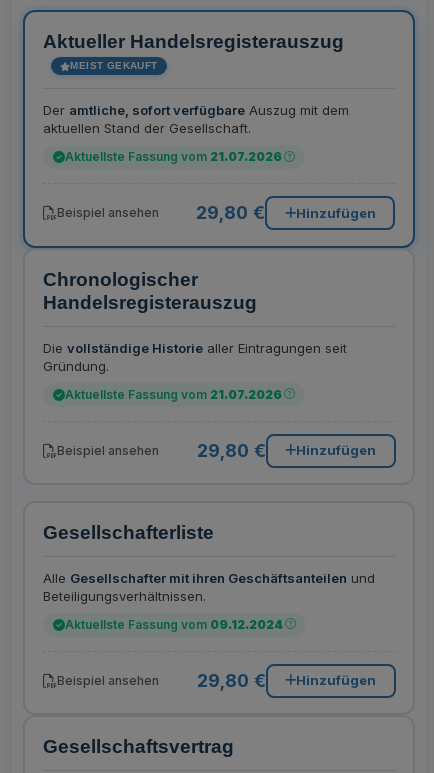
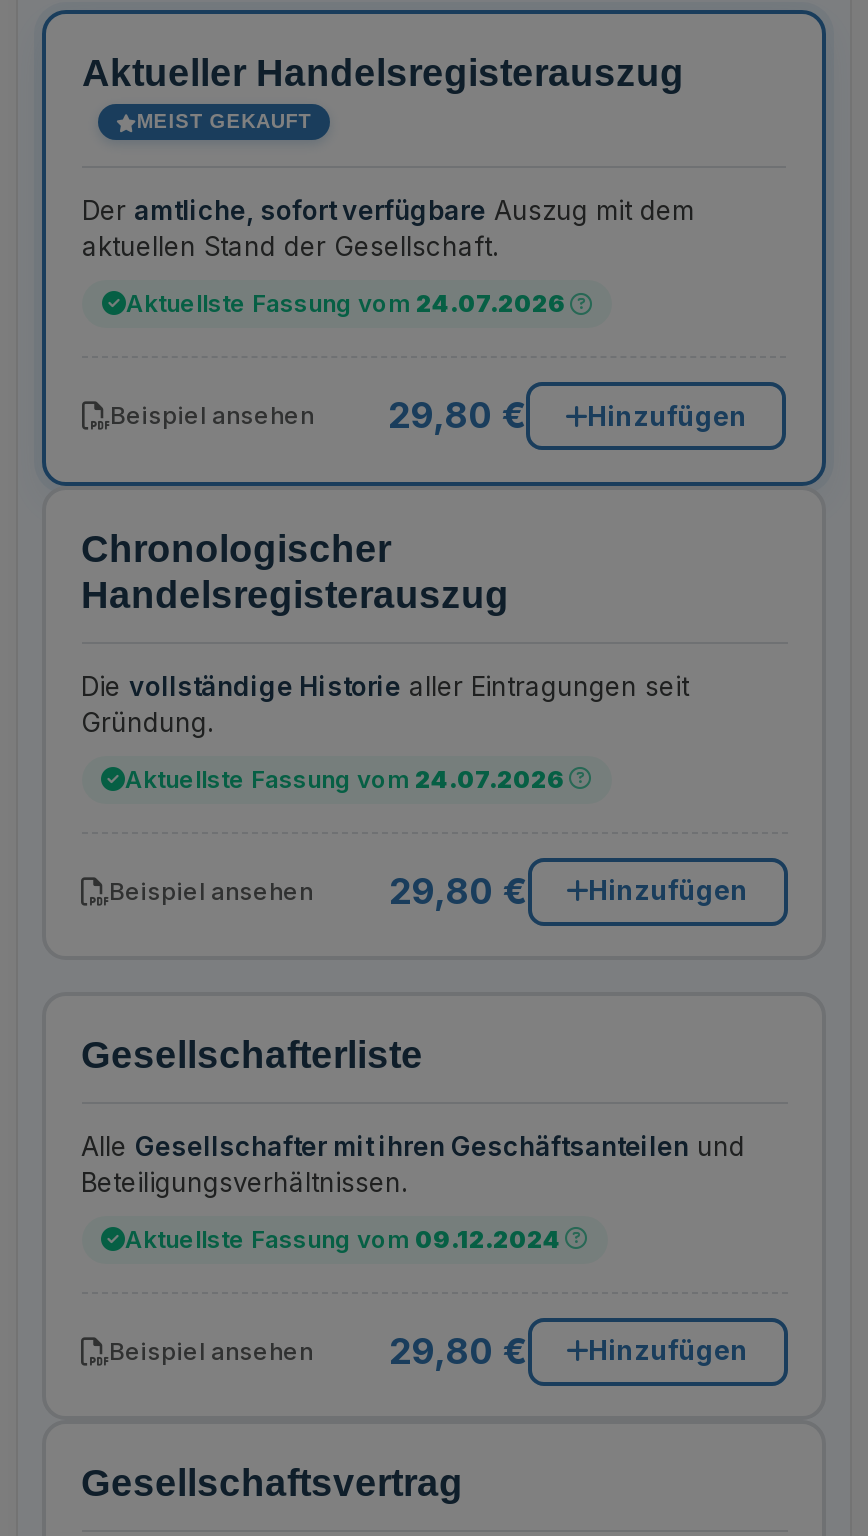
- Aktuellste Fassung vom 21.07.2026
+ Aktuellste Fassung vom 24.07.2026

- Aktuellste Fassung vom 21.07.2026
+ Aktuellste Fassung vom 24.07.2026
